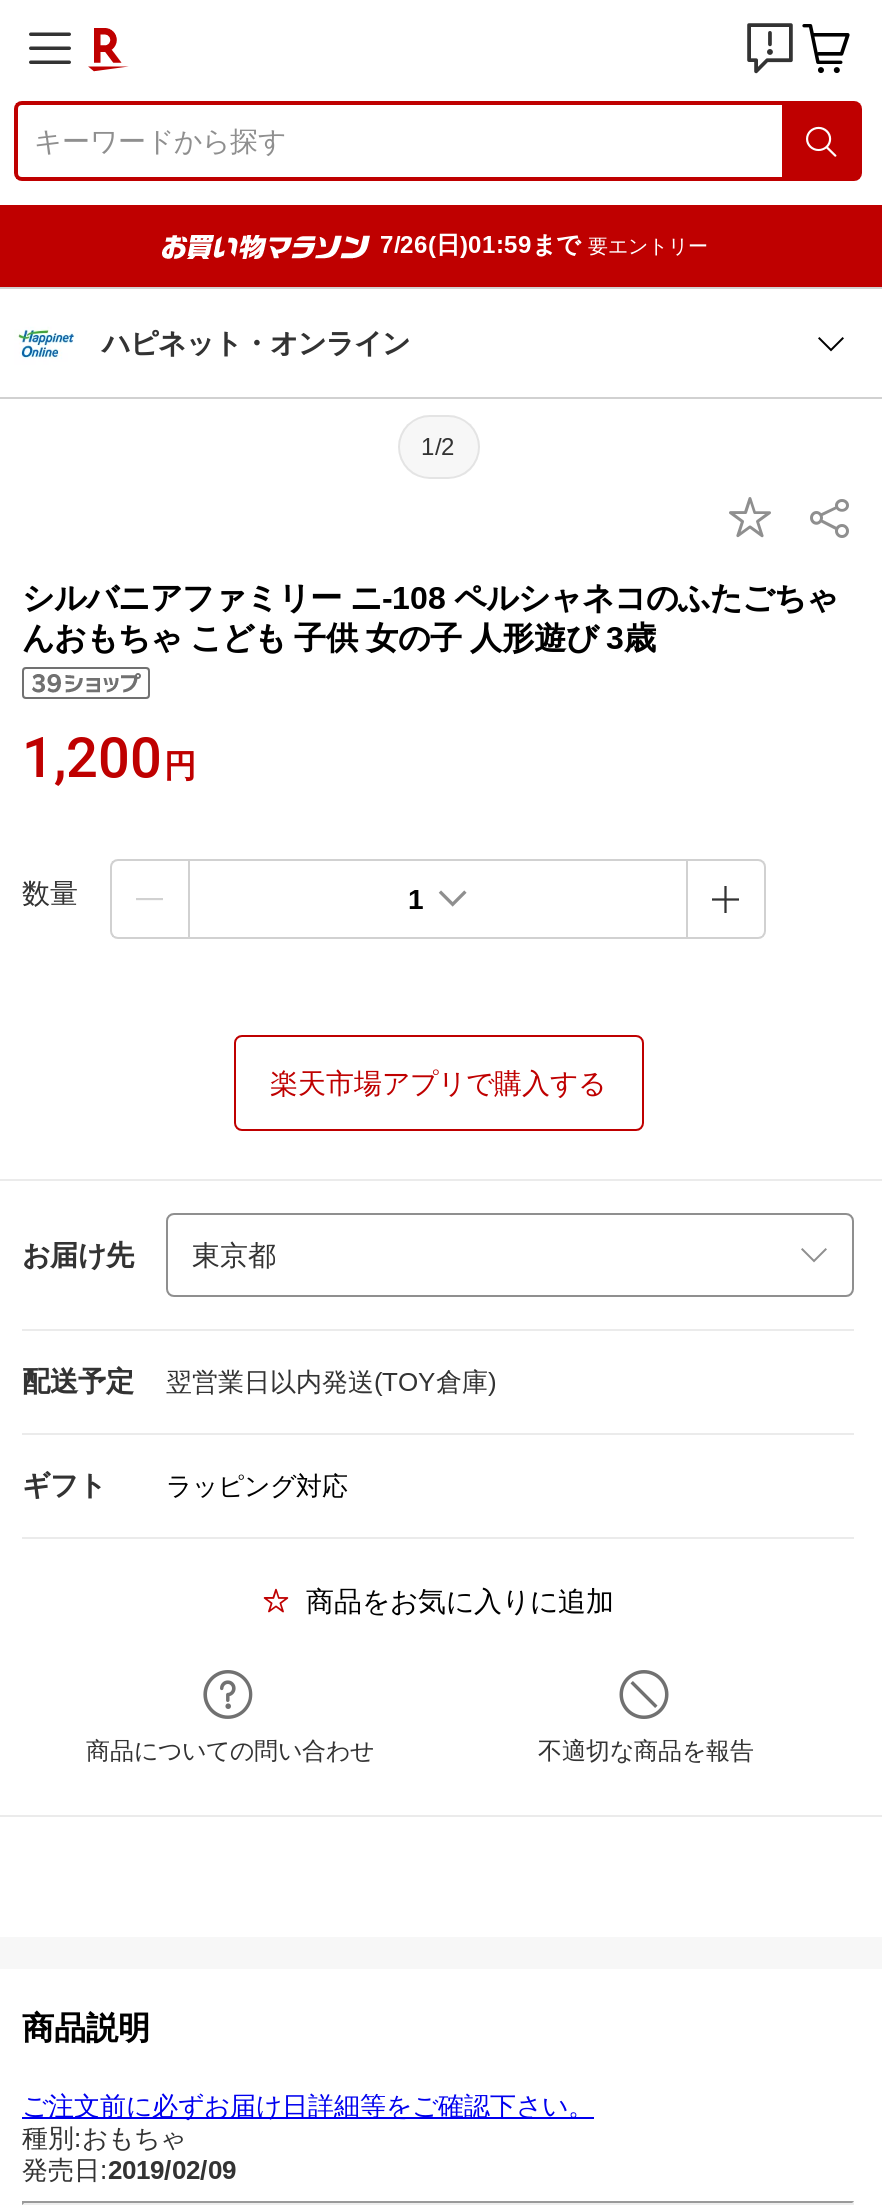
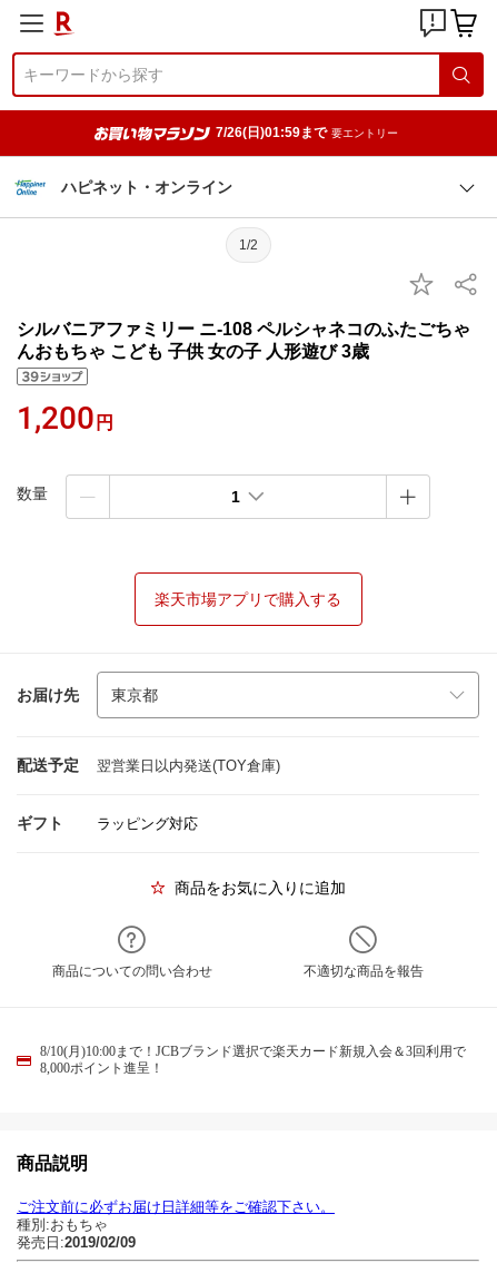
+ 8/10(月)10:00まで！JCBブランド選択で楽天カード新規入会＆3回利用で
+ 8,000ポイント進呈！
